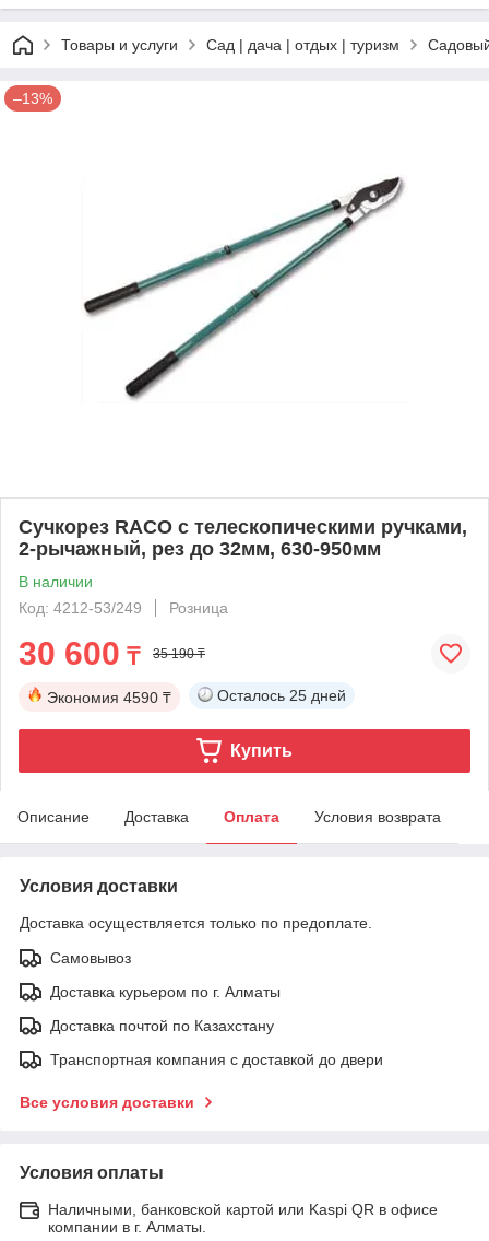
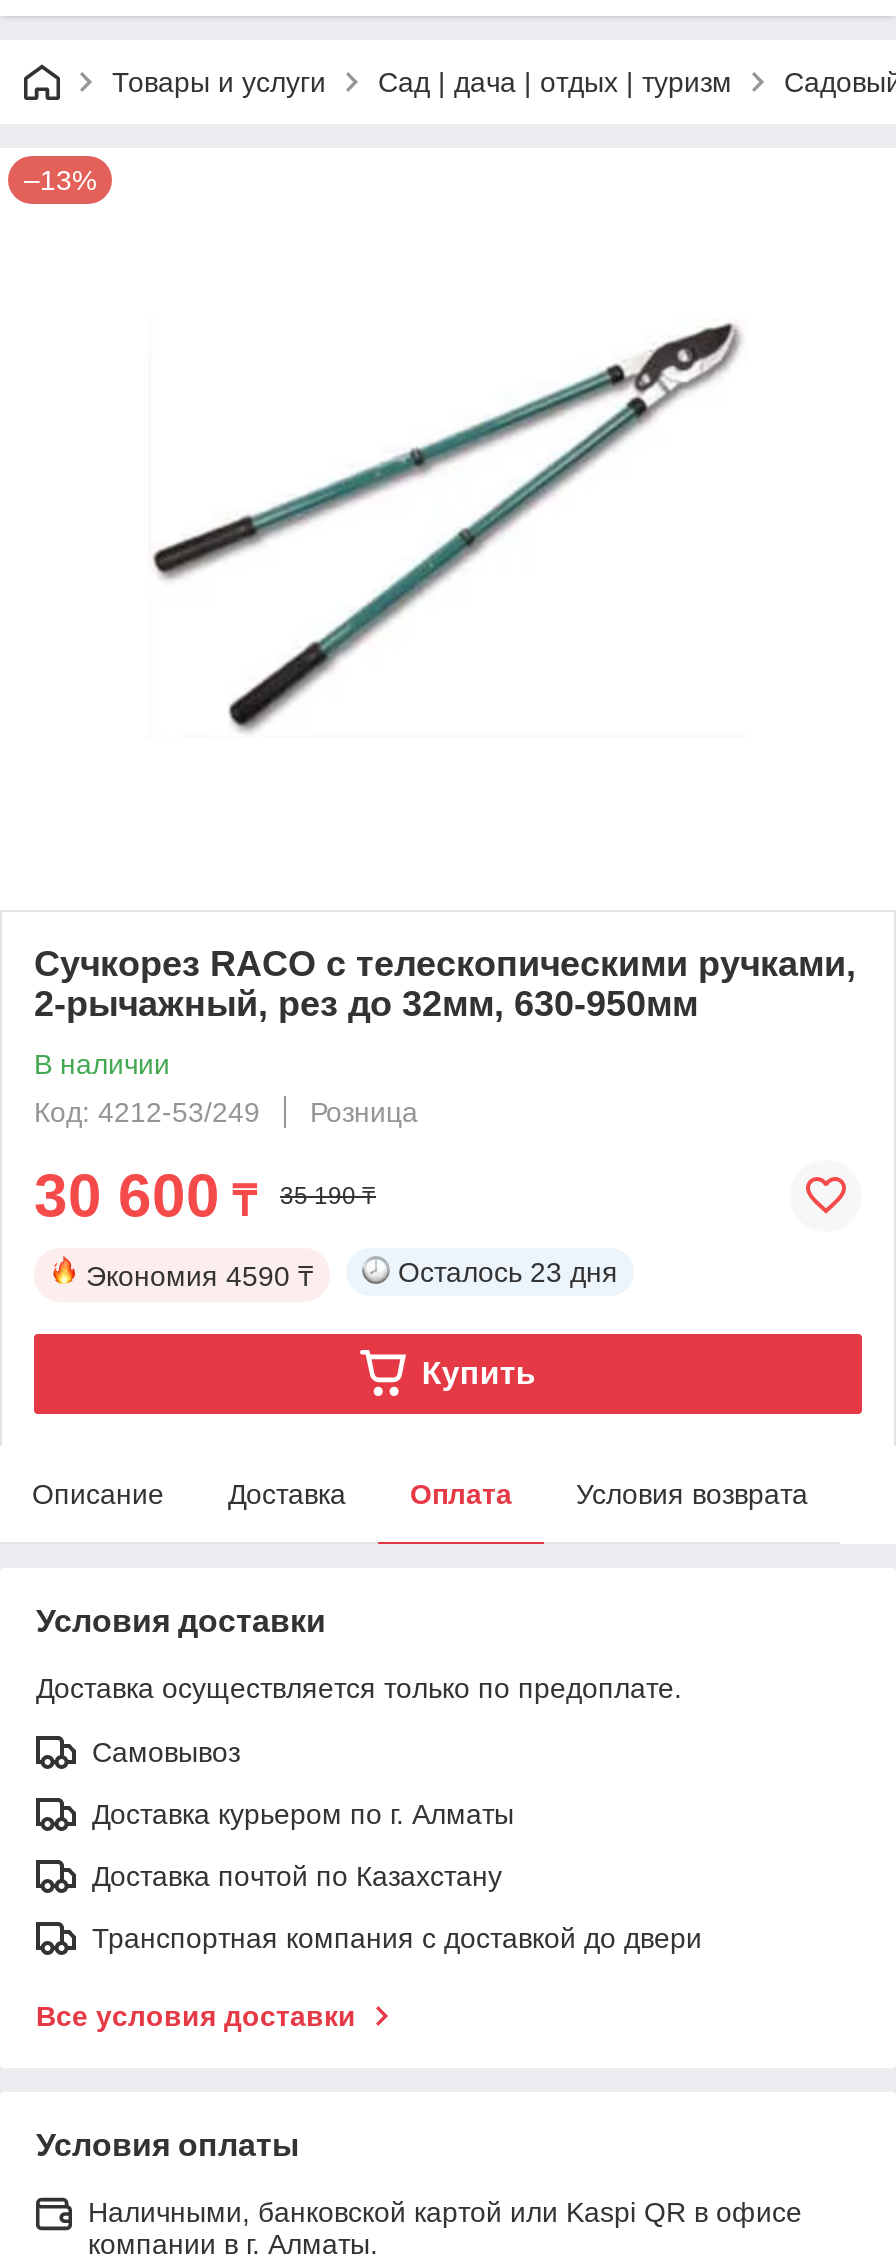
- Осталось 25 дней
+ Осталось 23 дня
